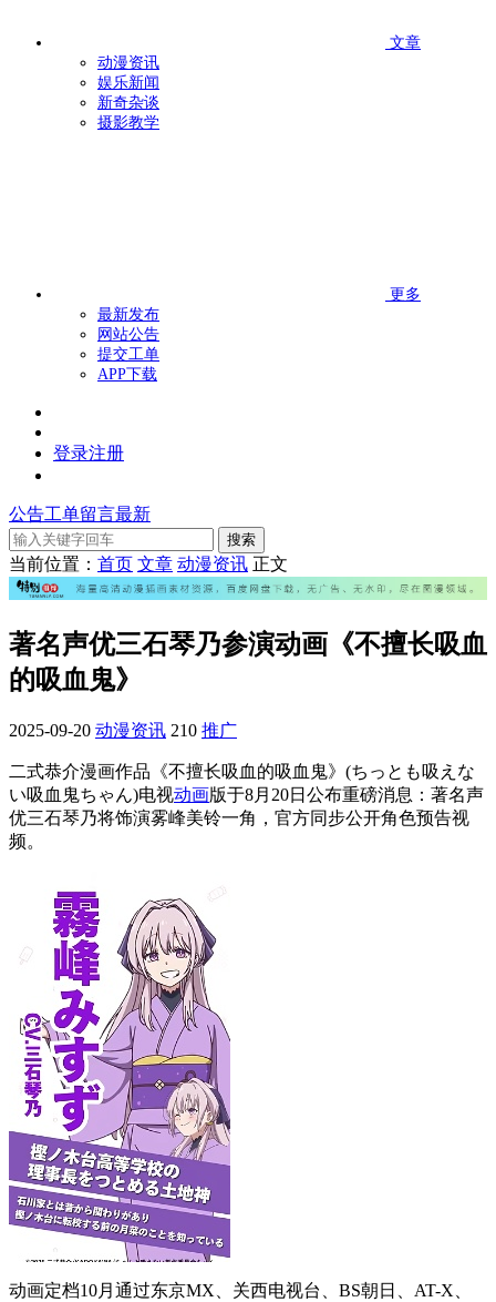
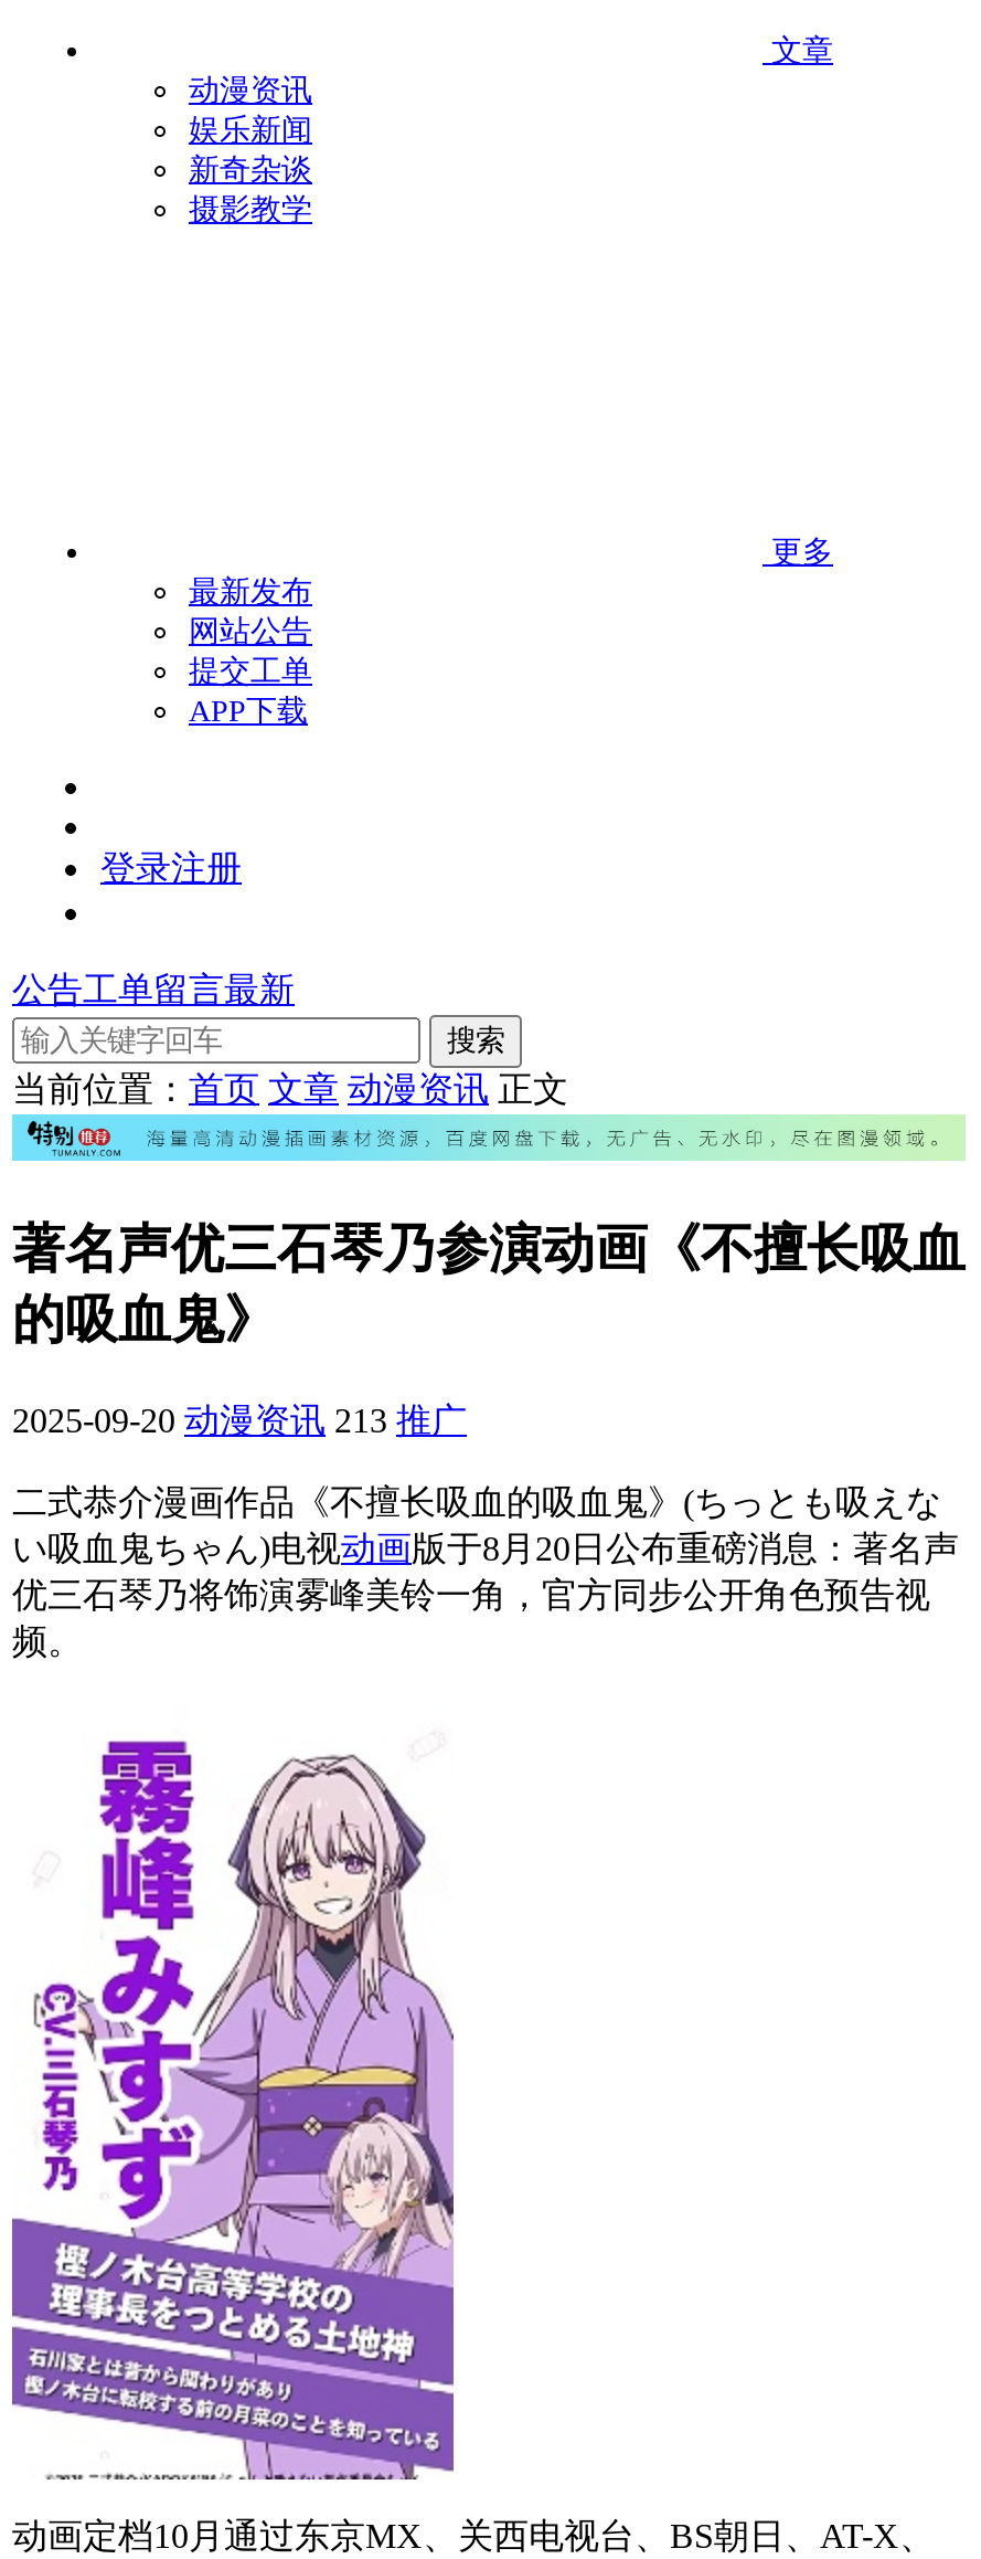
- 2025-09-20 动漫资讯 210 推广
+ 2025-09-20 动漫资讯 213 推广
